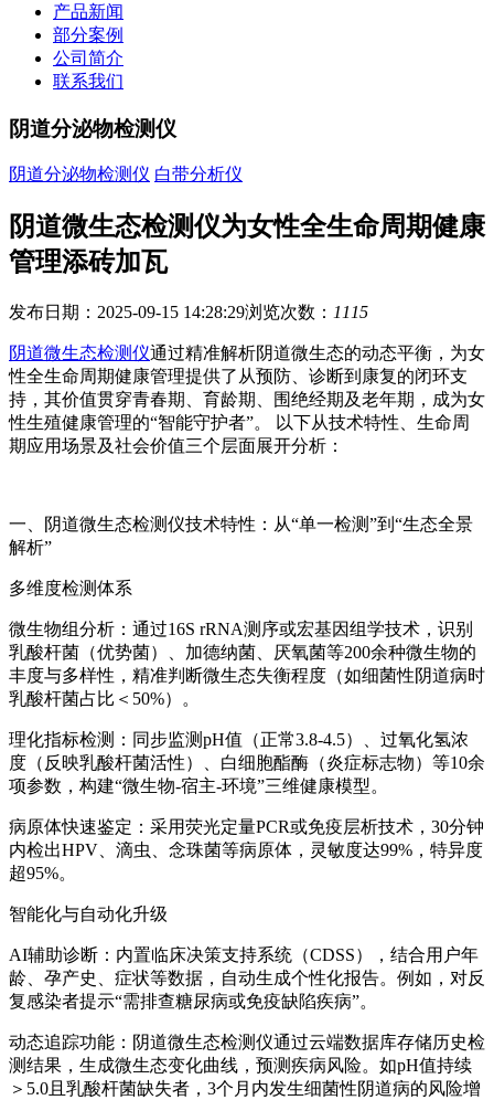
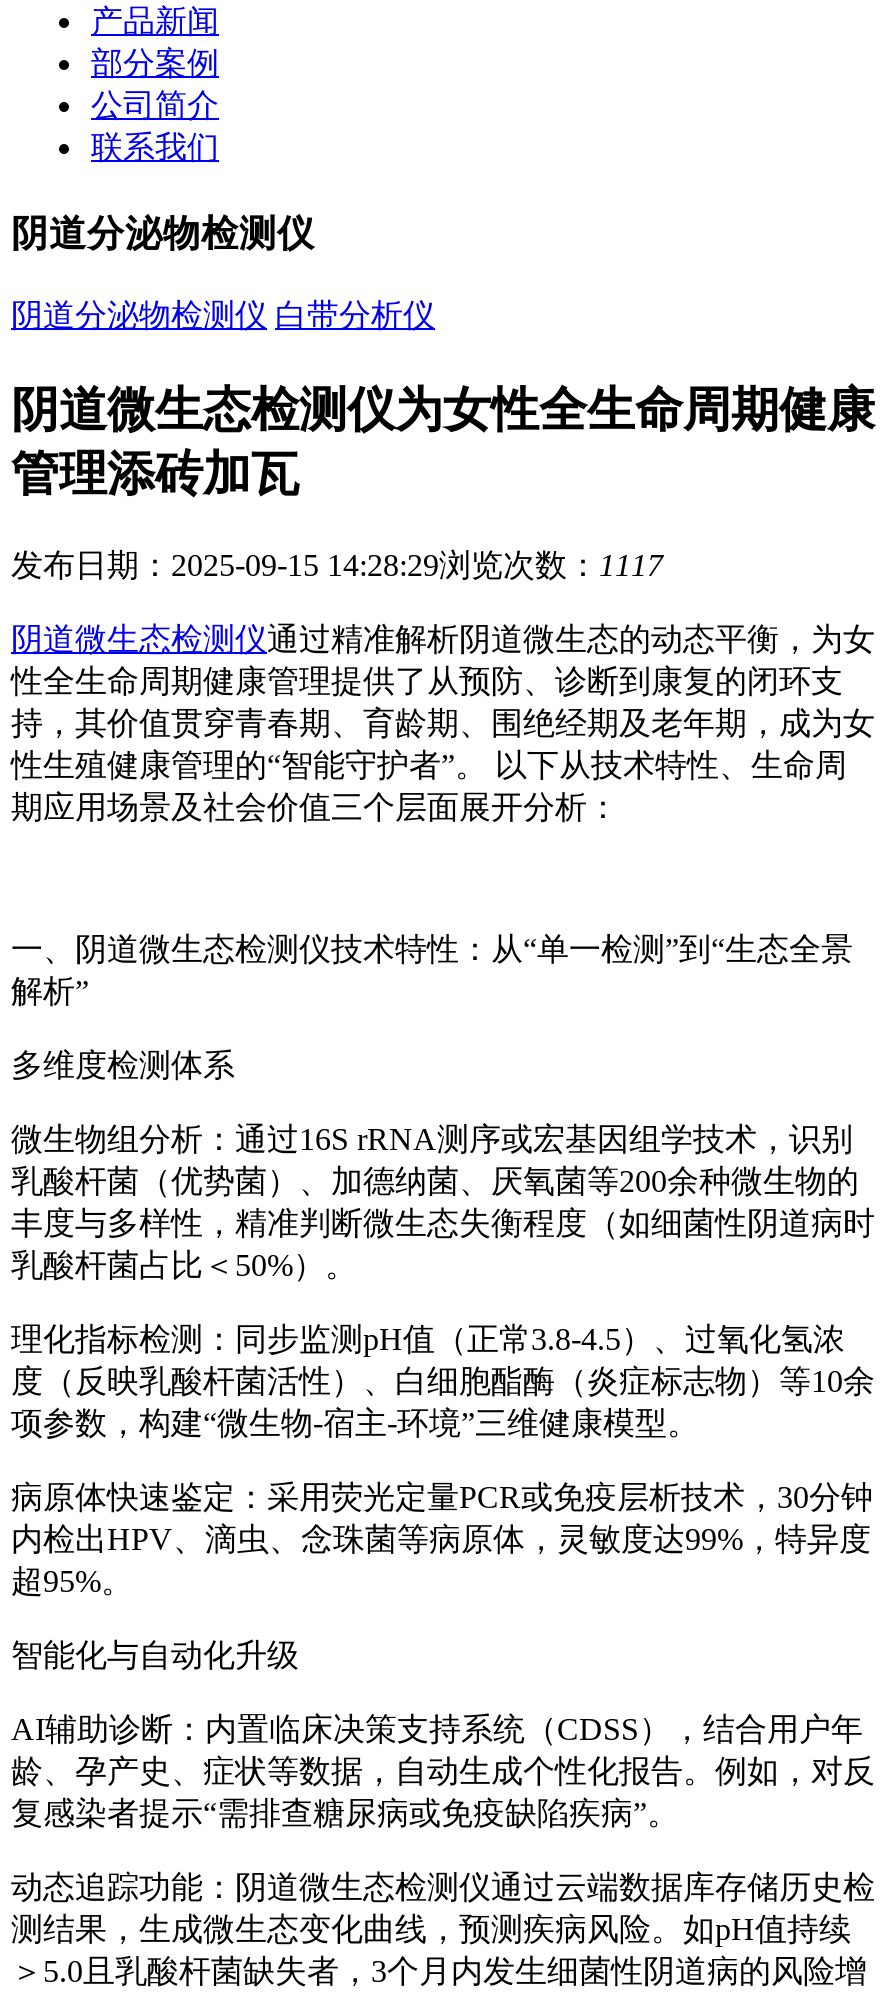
- 发布日期：2025-09-15 14:28:29浏览次数：1115
+ 发布日期：2025-09-15 14:28:29浏览次数：1117
